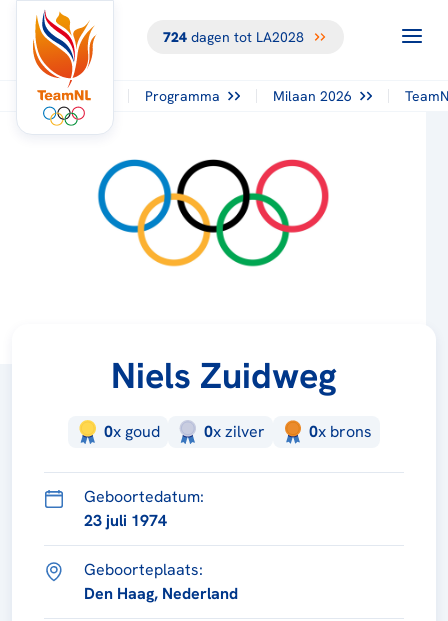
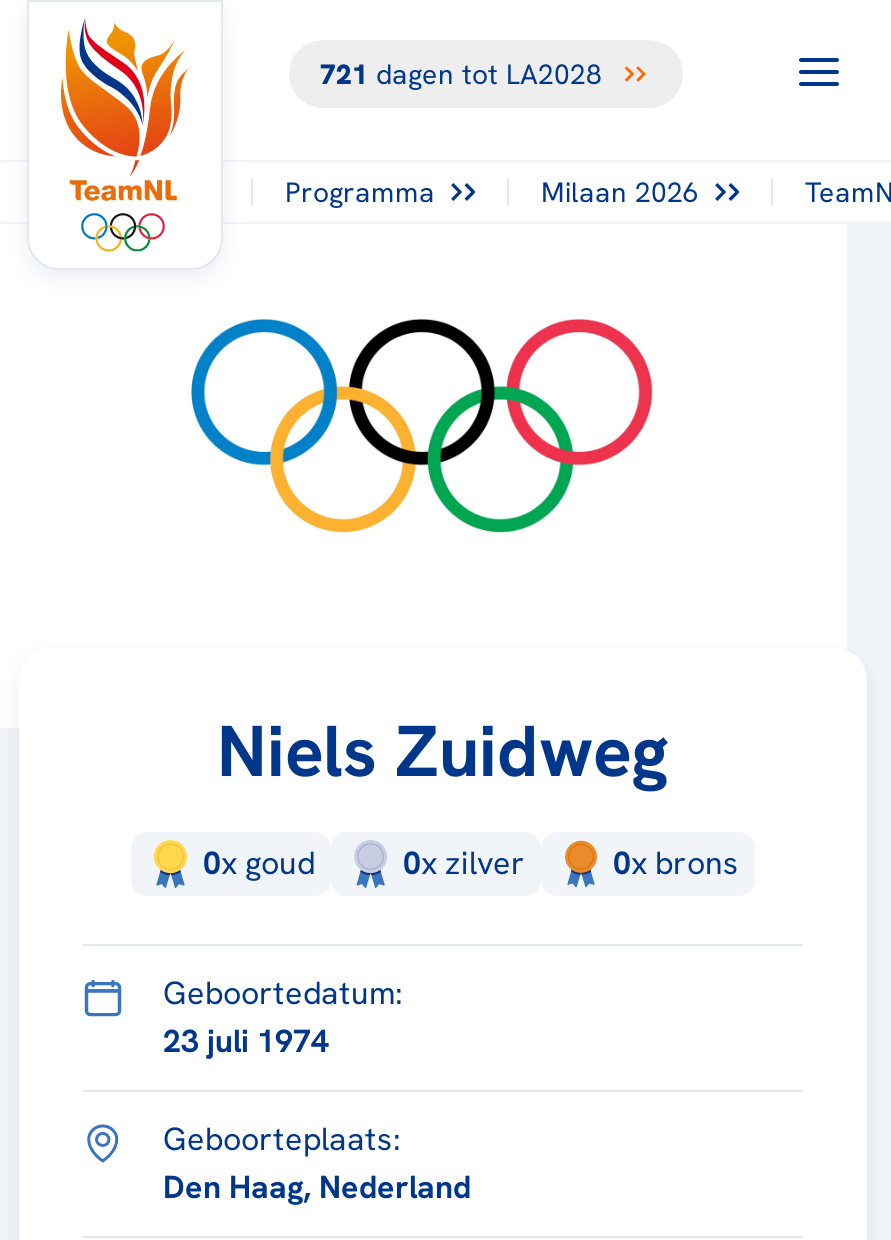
- 724 dagen tot LA2028
+ 721 dagen tot LA2028
